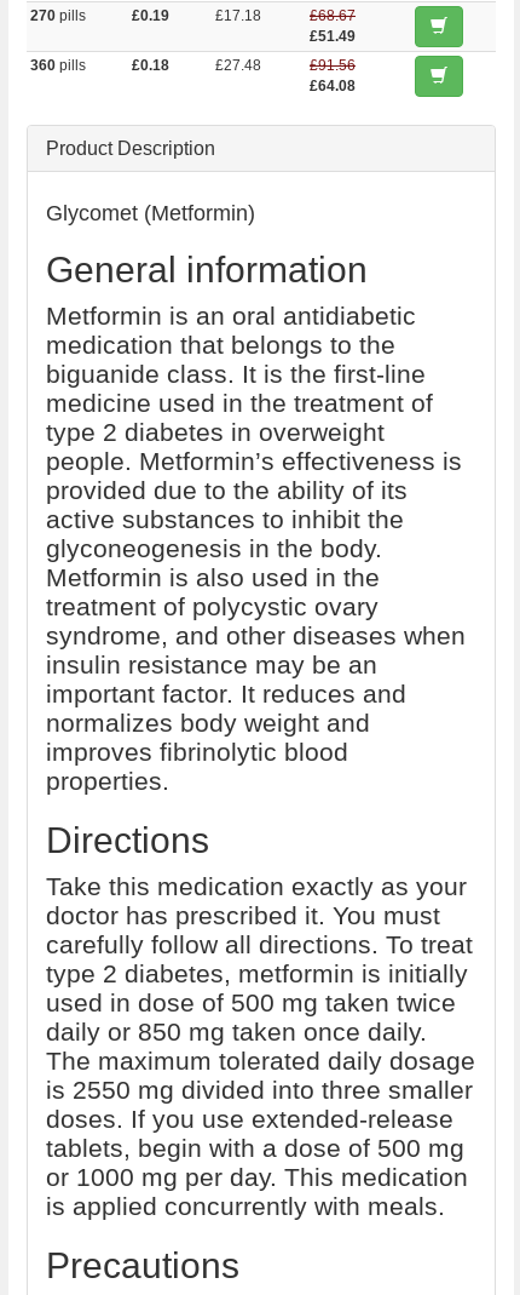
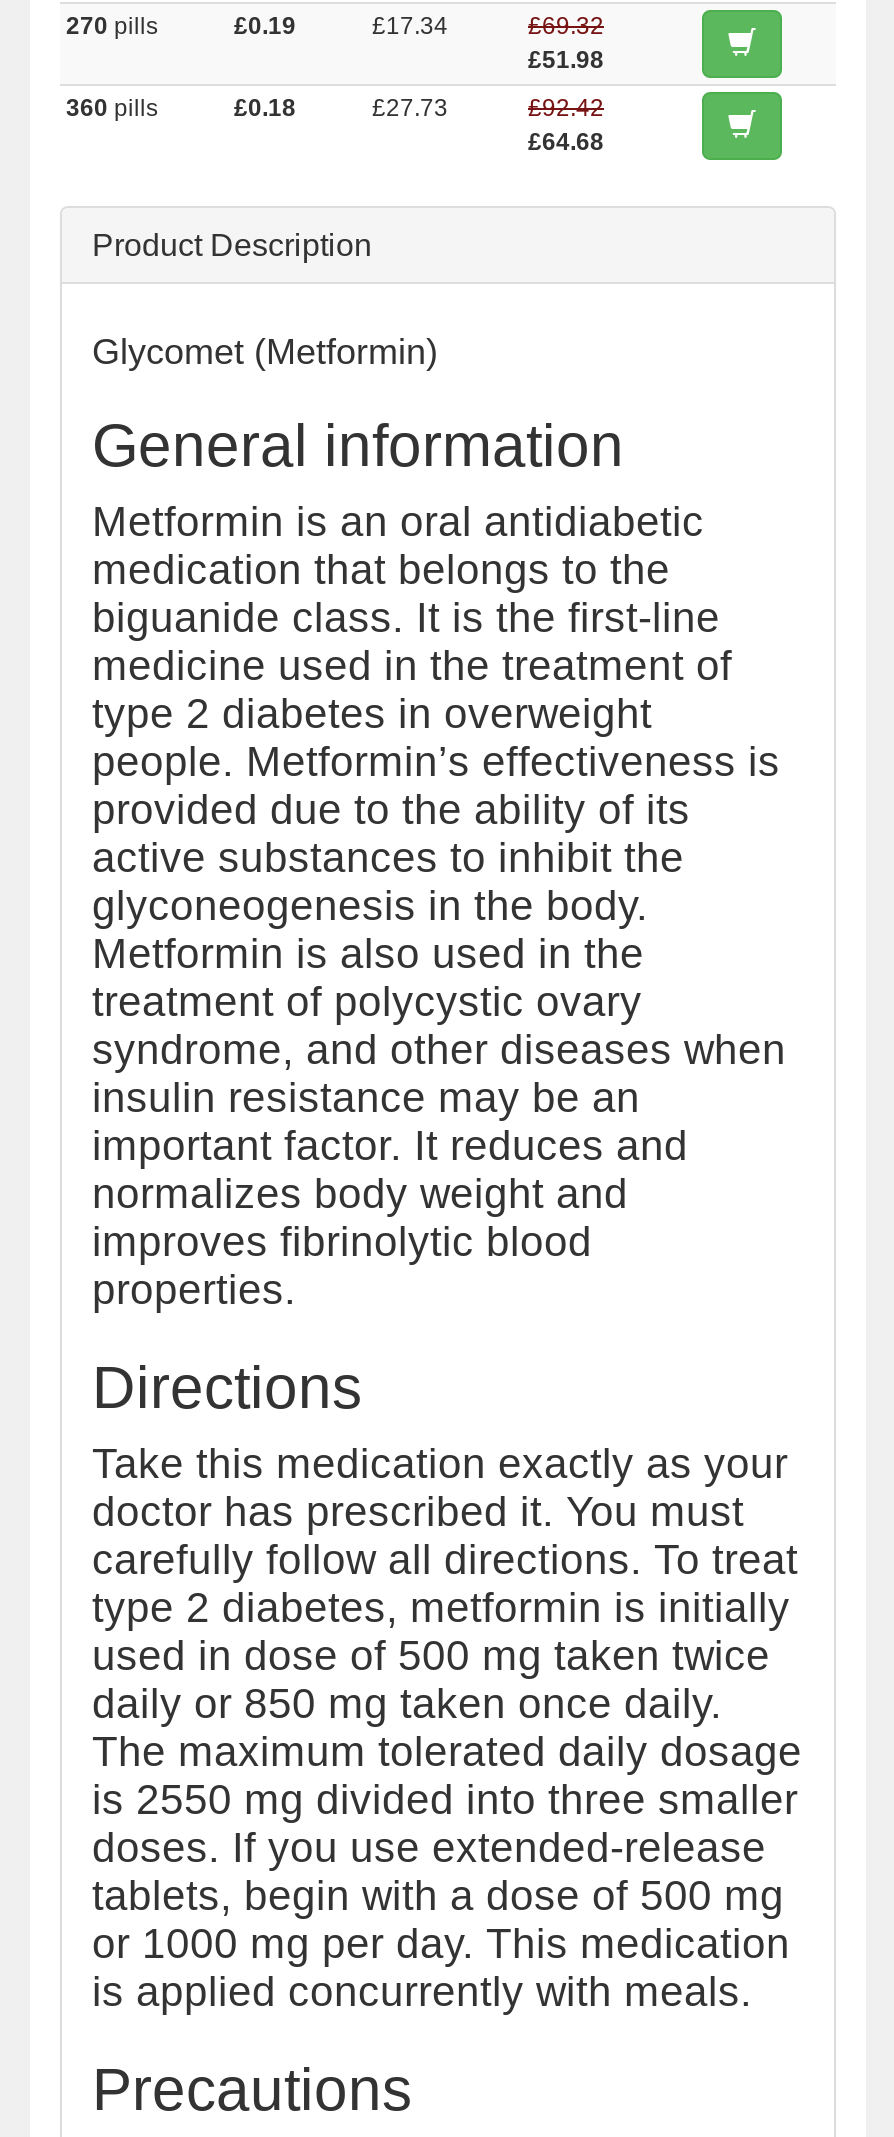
- £17.18
+ £17.34

- £68.67
+ £69.32

- £51.49
+ £51.98

- £27.48
+ £27.73

- £91.56
+ £92.42

- £64.08
+ £64.68
